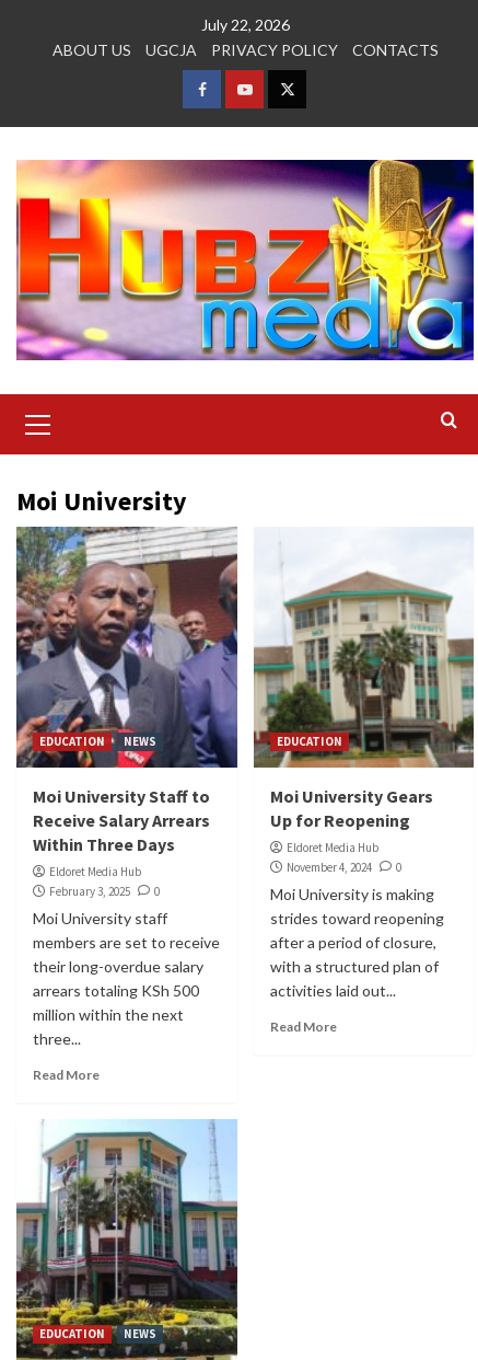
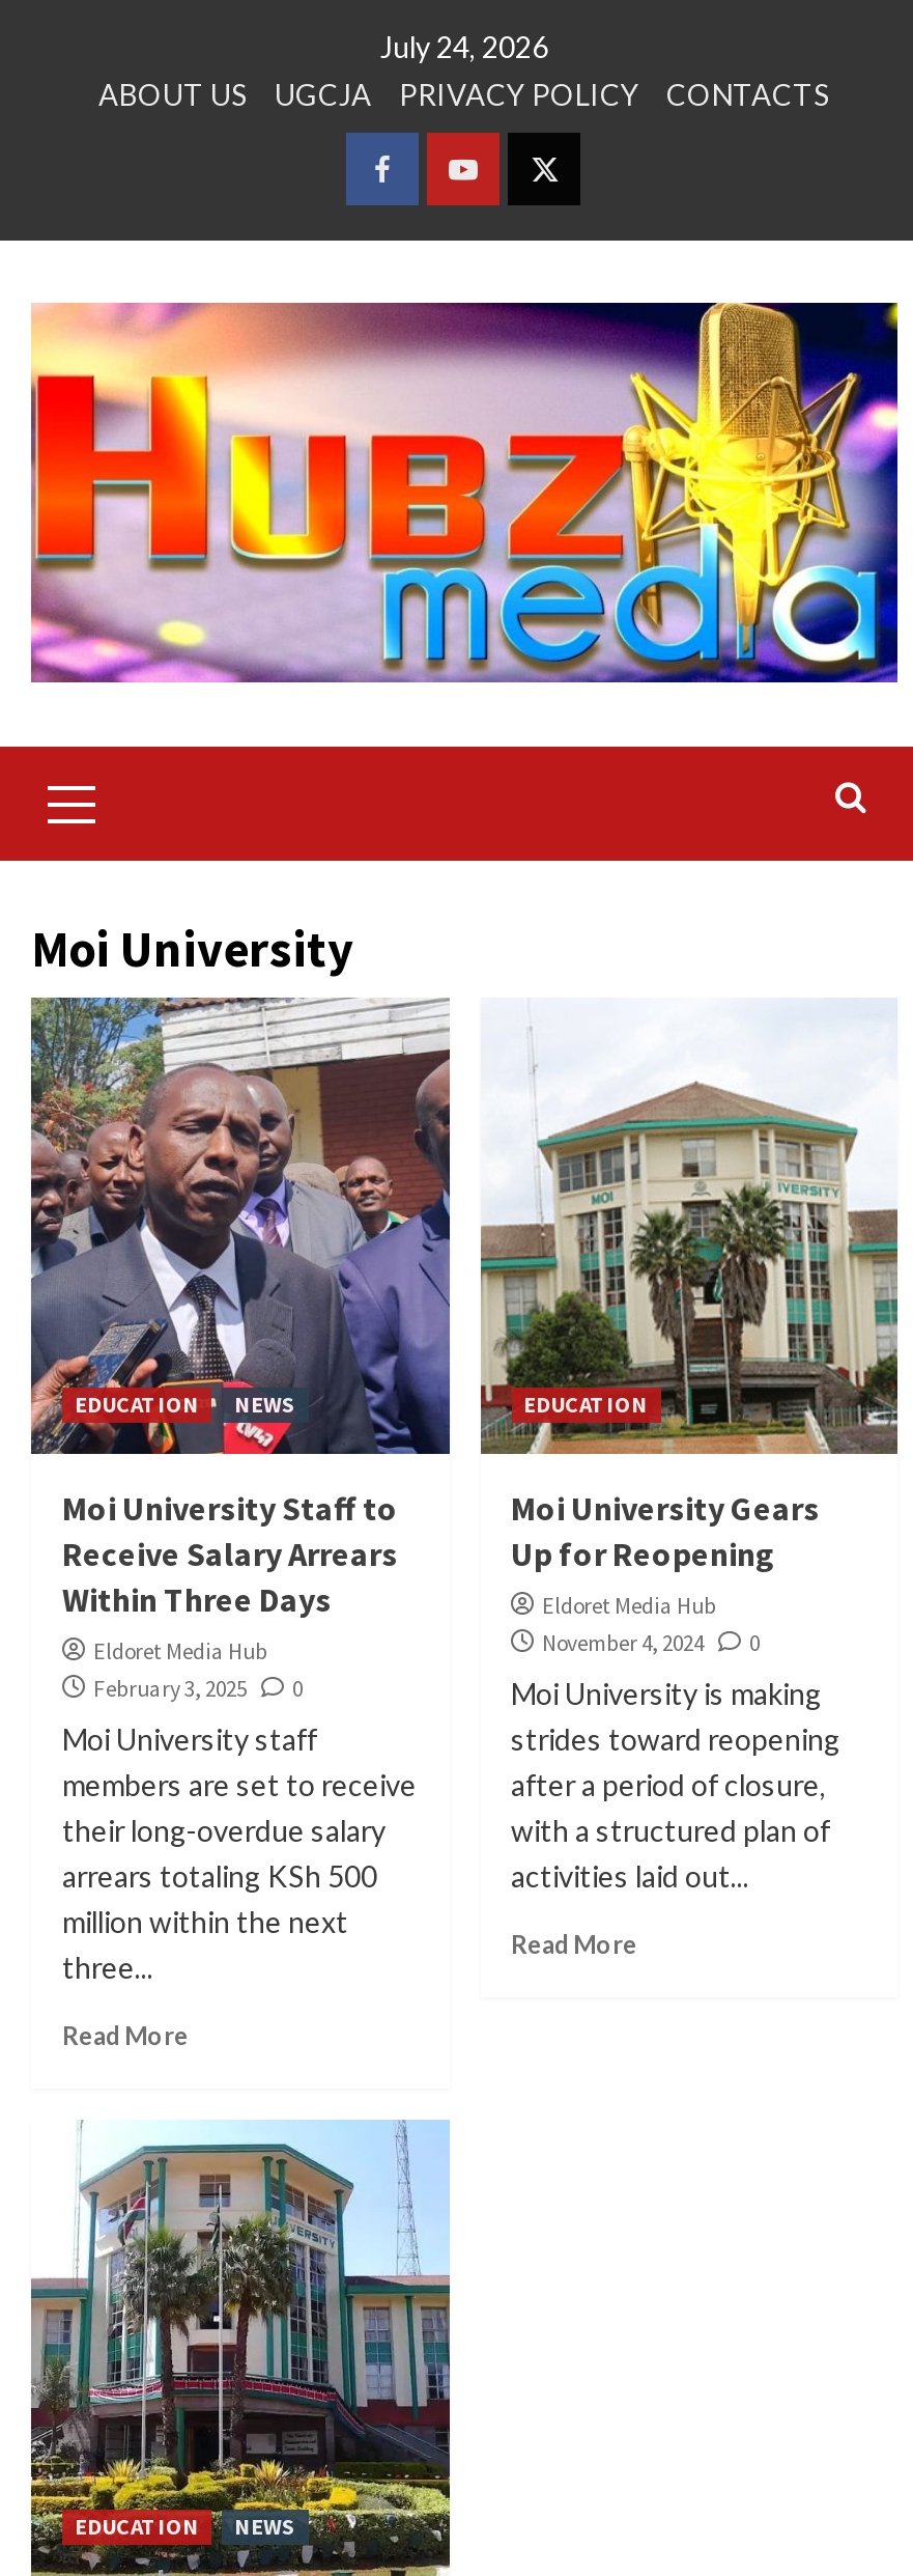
- July 22, 2026
+ July 24, 2026
